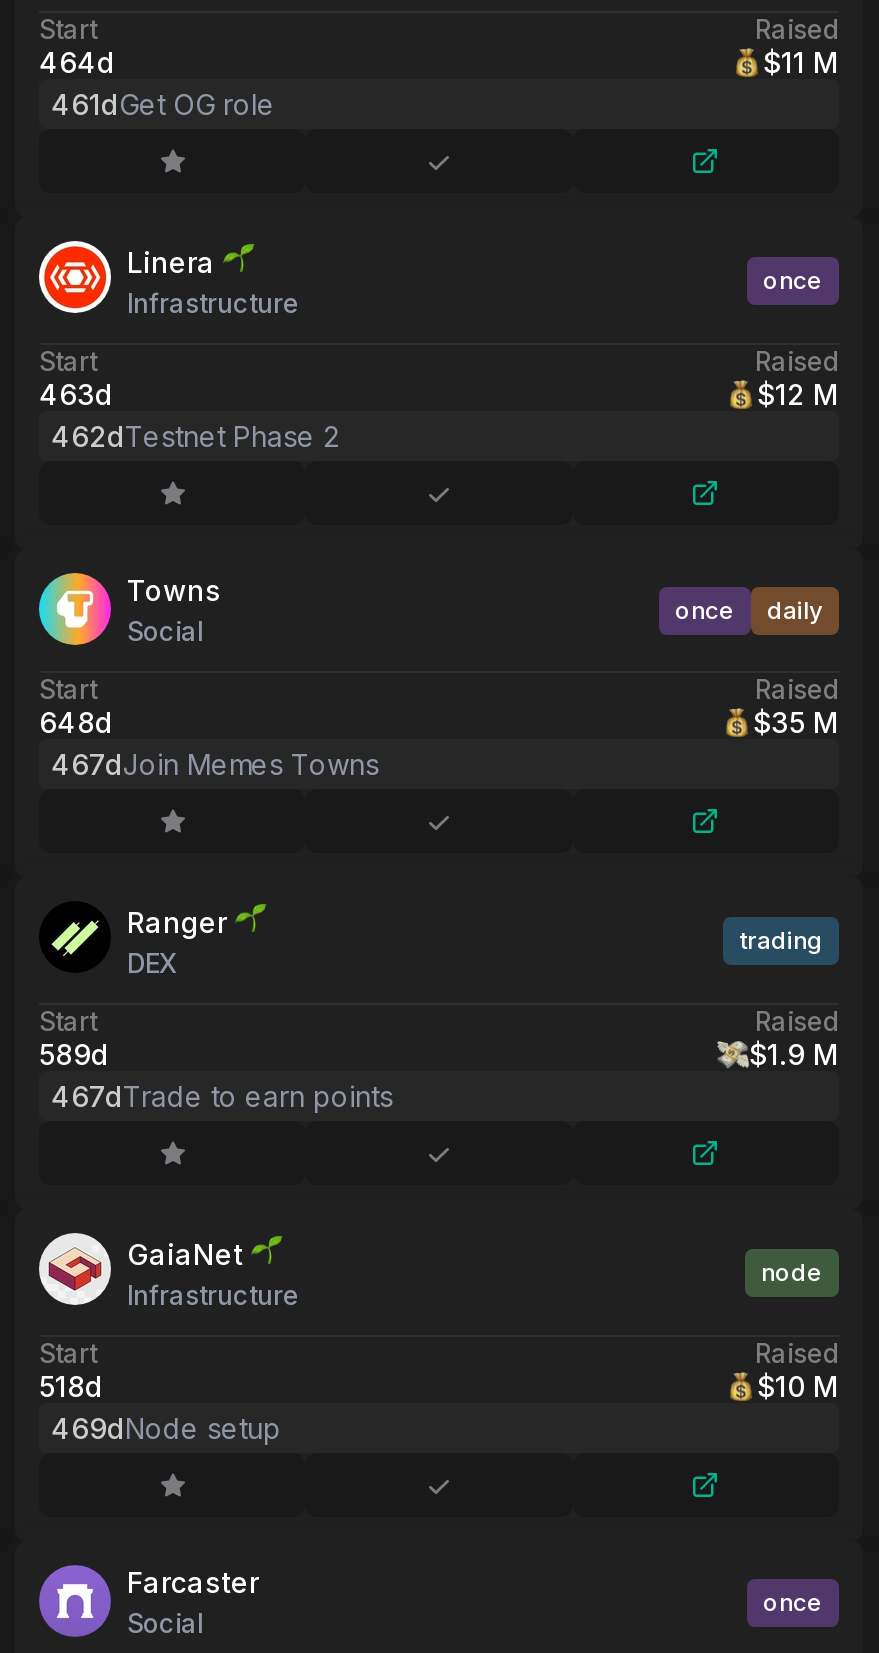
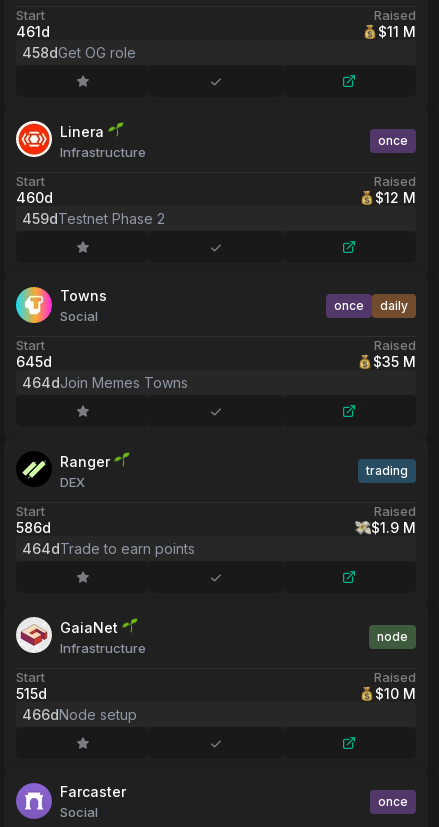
- 464d
+ 461d

- 461dGet OG role
+ 458dGet OG role

- 463d
+ 460d

- 462dTestnet Phase 2
+ 459dTestnet Phase 2

- 648d
+ 645d

- 467dJoin Memes Towns
+ 464dJoin Memes Towns

- 589d
+ 586d

- 467dTrade to earn points
+ 464dTrade to earn points

- 518d
+ 515d

- 469dNode setup
+ 466dNode setup
